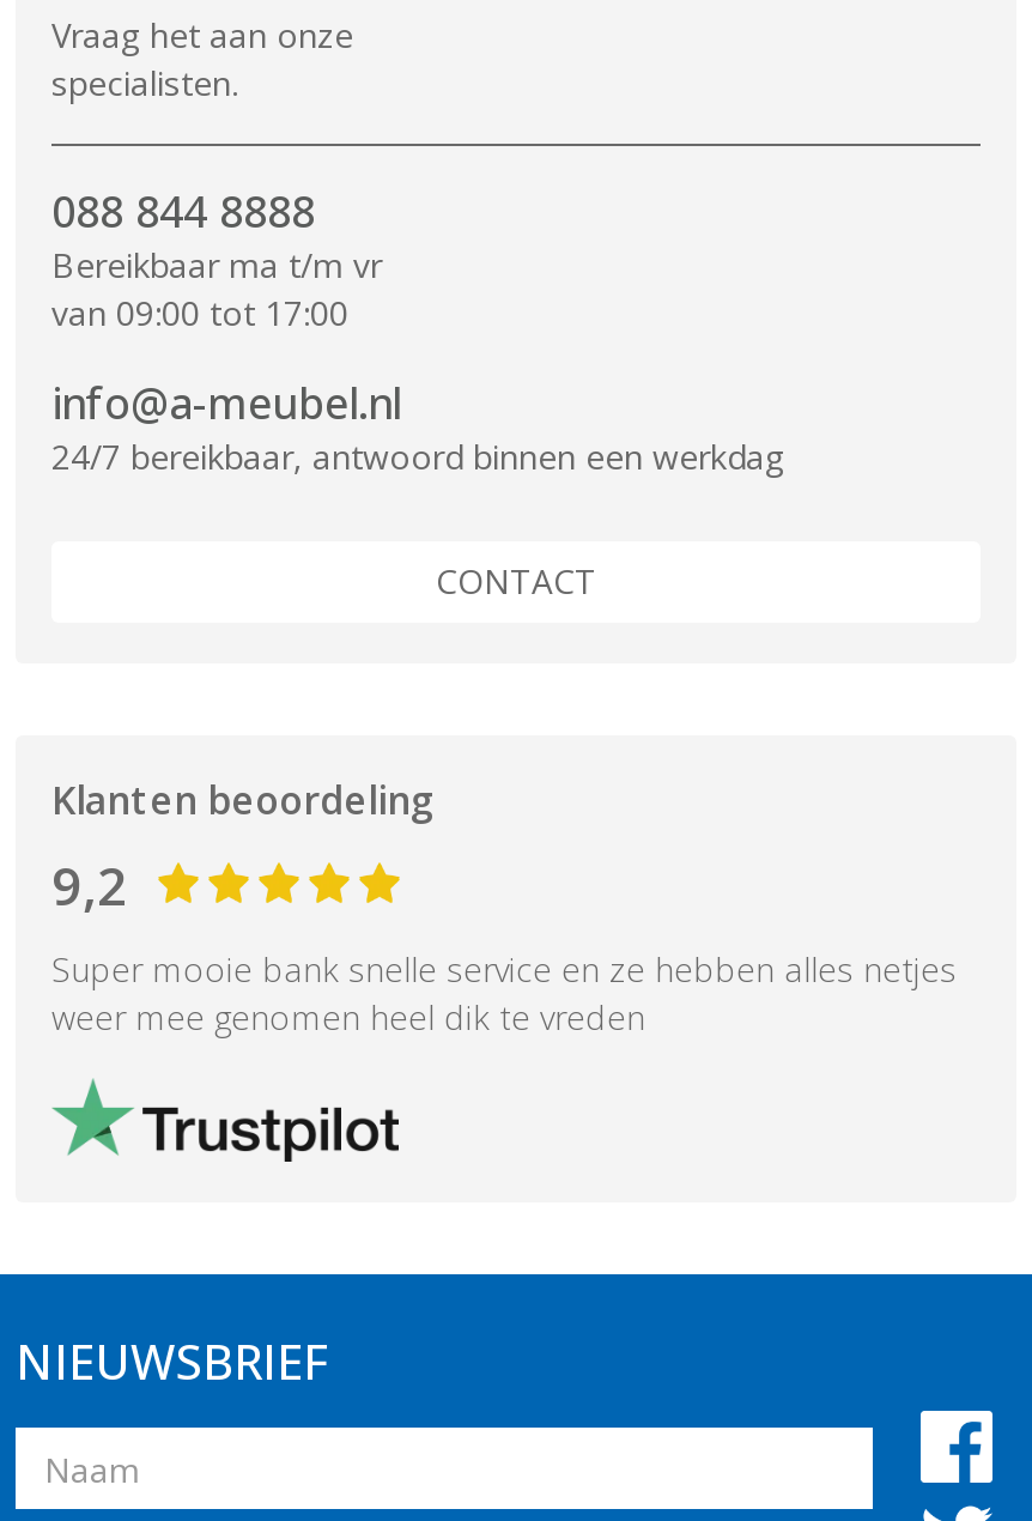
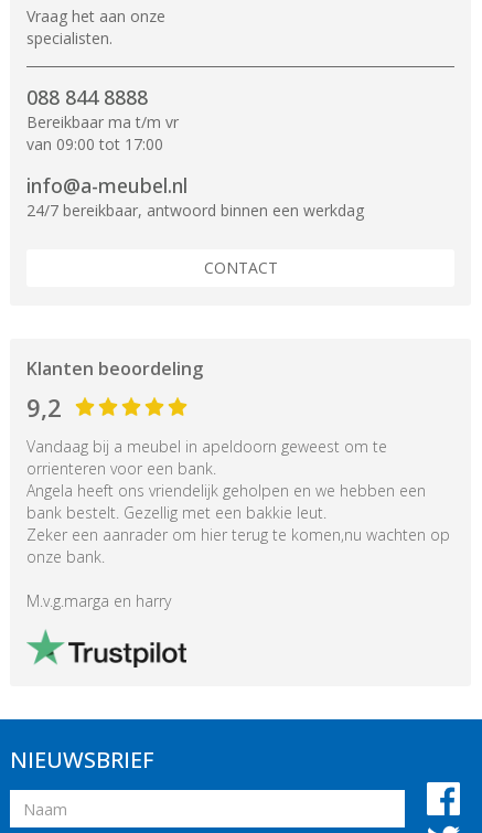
- Super mooie bank snelle service en ze hebben alles netjes
- weer mee genomen heel dik te vreden
+ Vandaag bij a meubel in apeldoorn geweest om te
+ orrienteren voor een bank.
+ Angela heeft ons vriendelijk geholpen en we hebben een
+ bank bestelt. Gezellig met een bakkie leut.
+ Zeker een aanrader om hier terug te komen,nu wachten op
+ onze bank.
+ M.v.g.marga en harry
